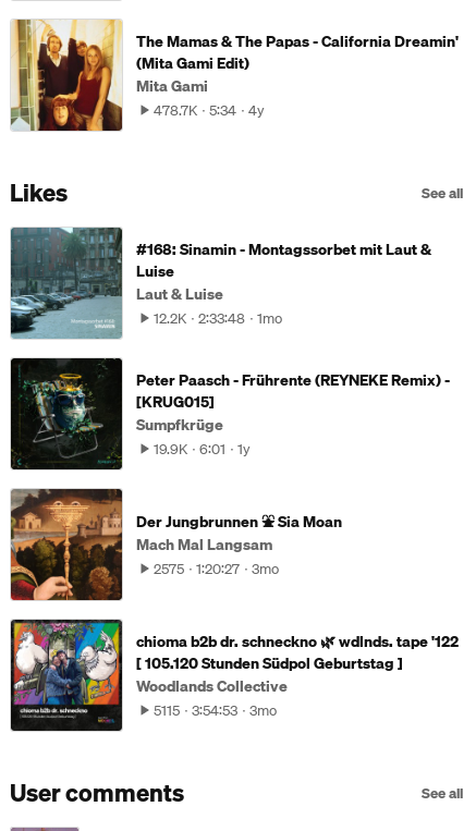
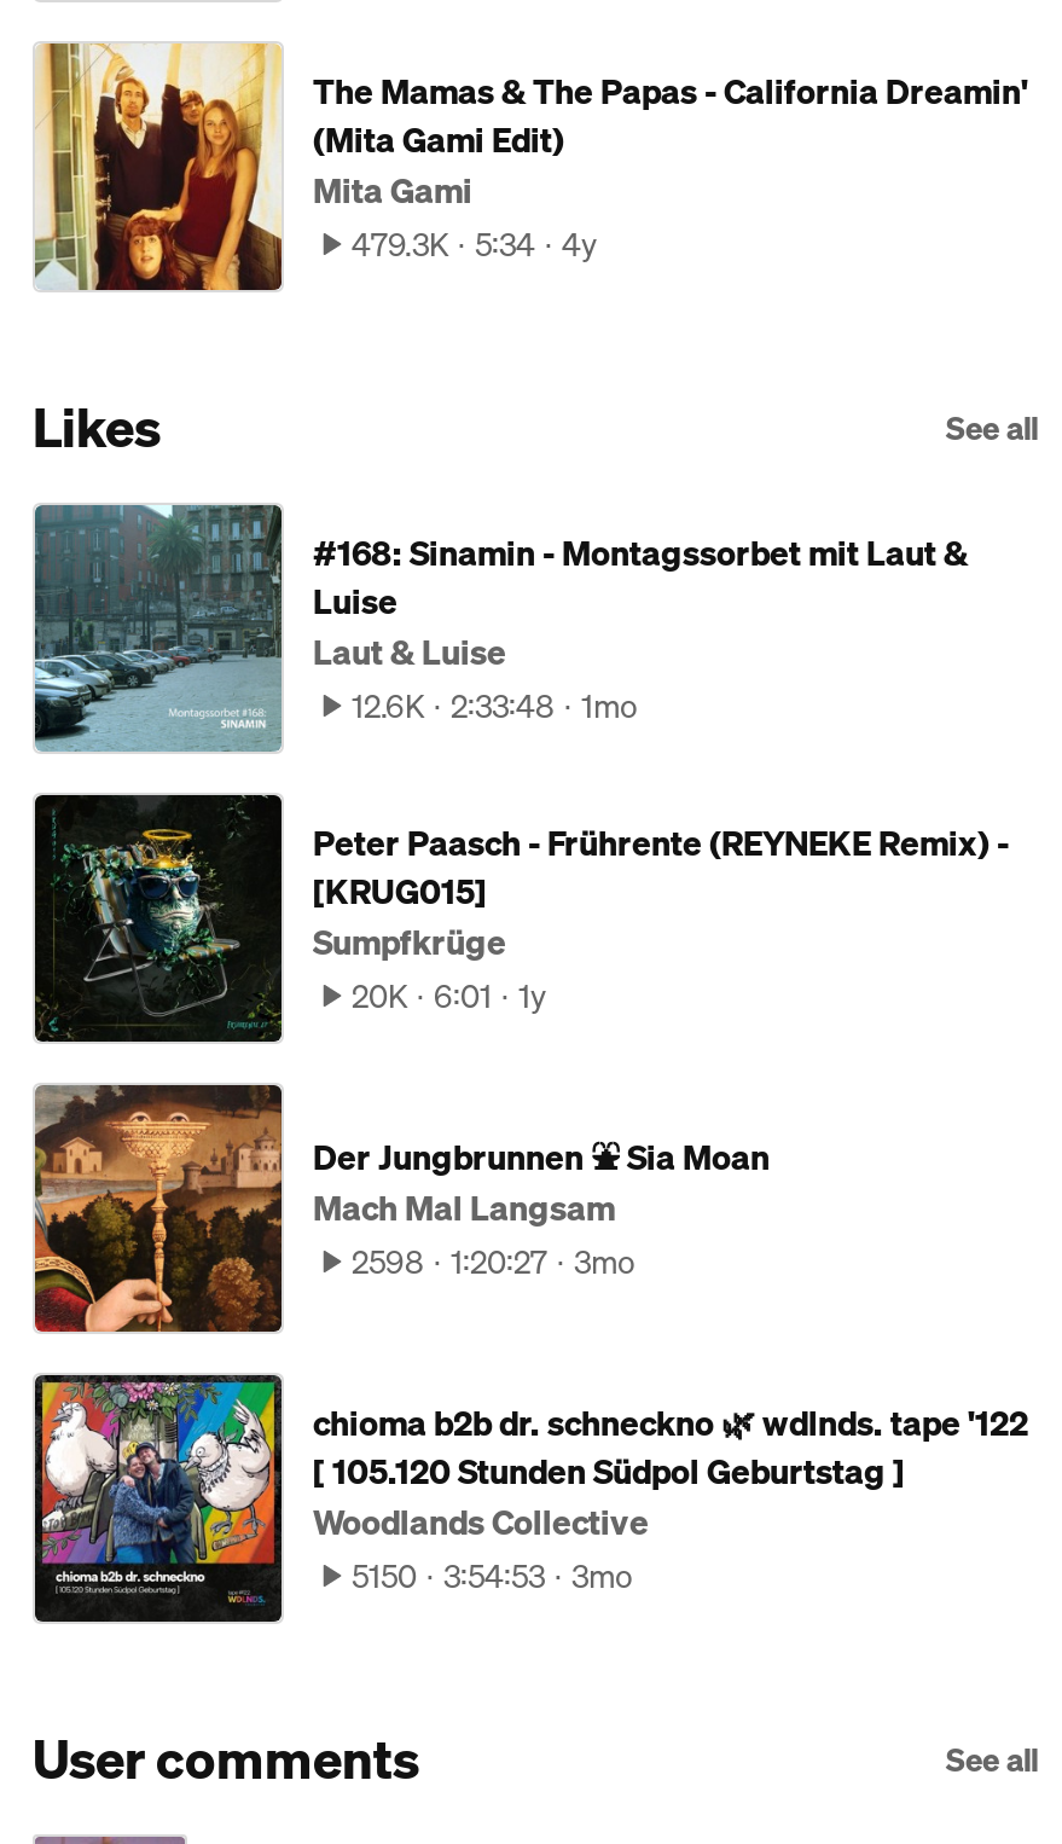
- 478.7K 5:34 4y
+ 479.3K 5:34 4y

- 12.2K 2:33:48 1mo
+ 12.6K 2:33:48 1mo

- 19.9K 6:01 1y
+ 20K 6:01 1y

- 2575 1:20:27 3mo
+ 2598 1:20:27 3mo

- 5115 3:54:53 3mo
+ 5150 3:54:53 3mo
